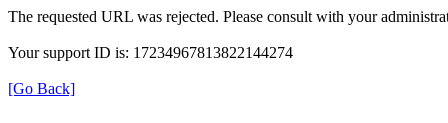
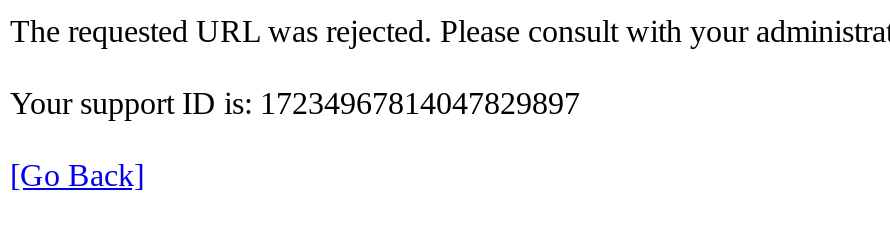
- Your support ID is: 17234967813822144274
+ Your support ID is: 17234967814047829897
